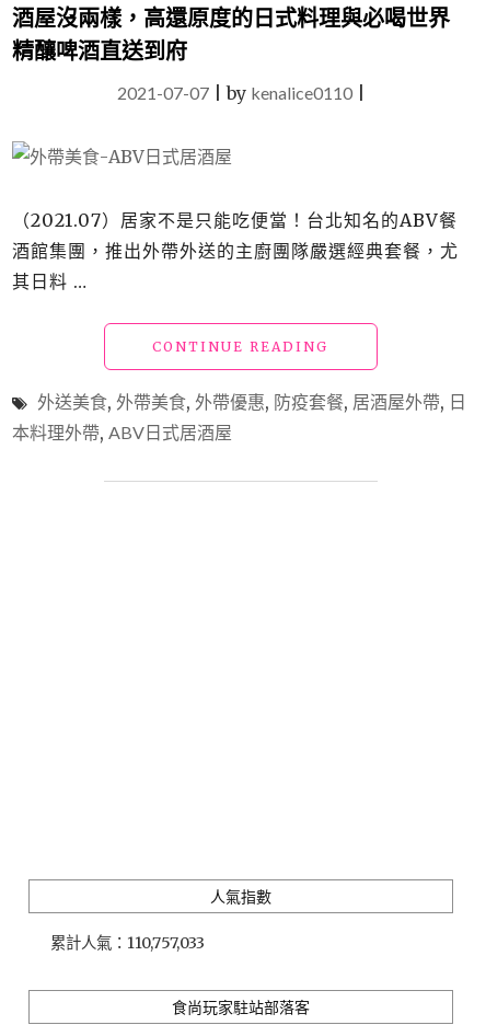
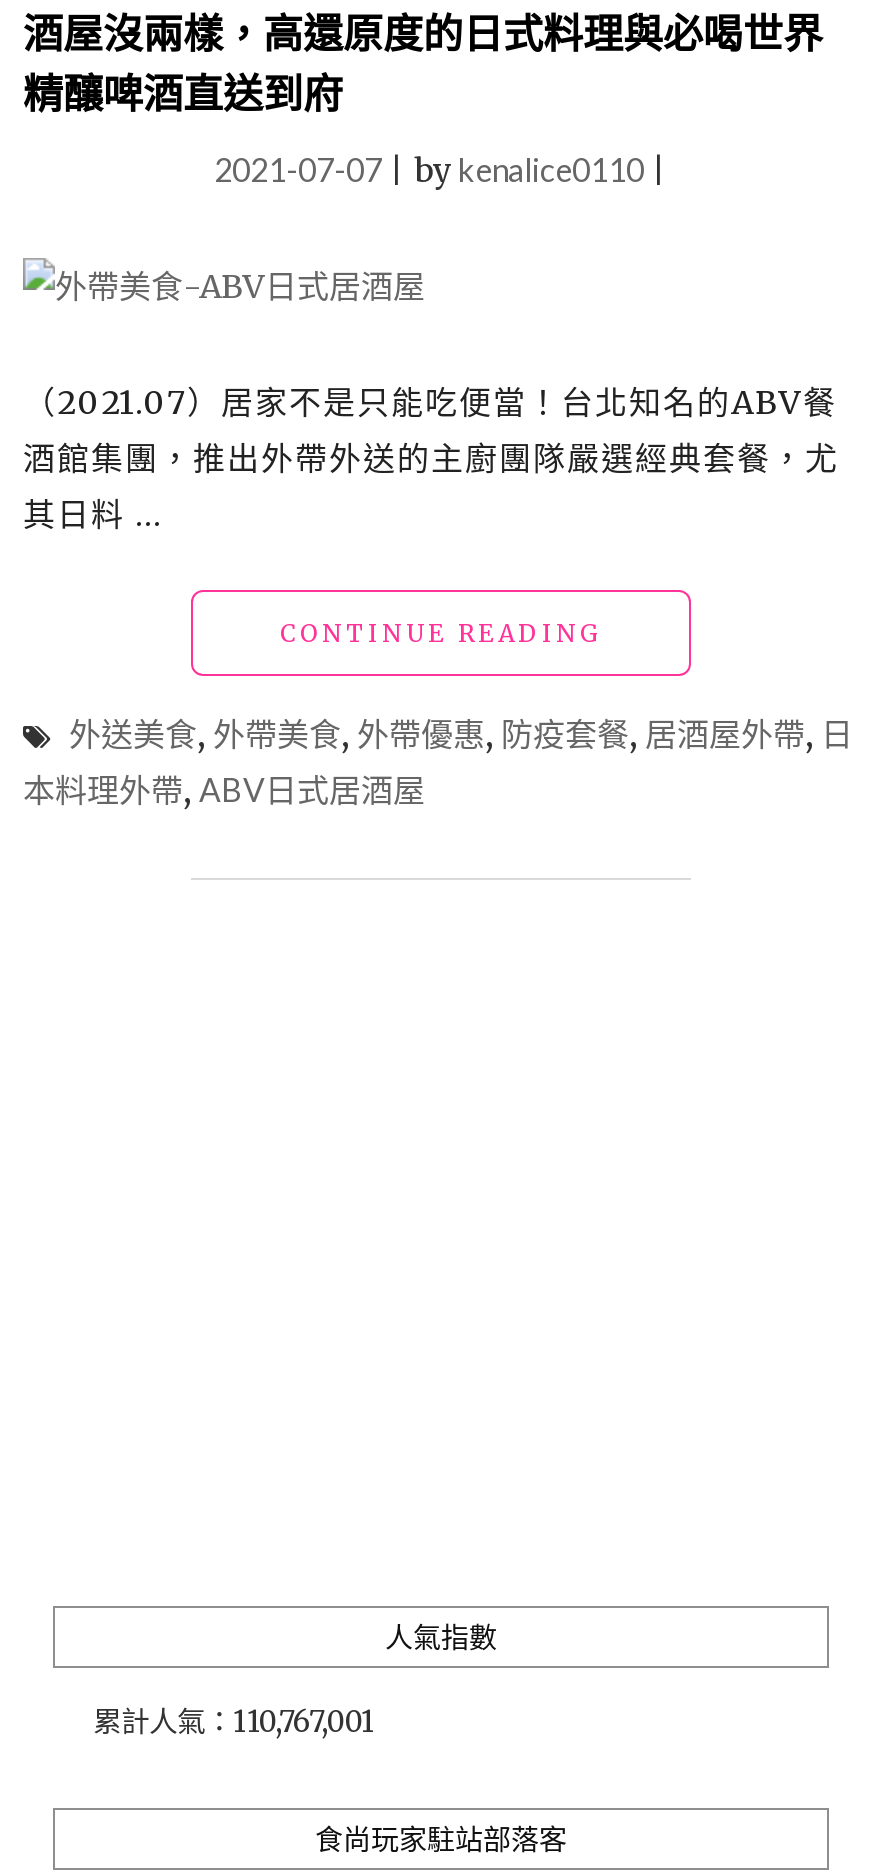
- 累計人氣：110,757,033
+ 累計人氣：110,767,001
